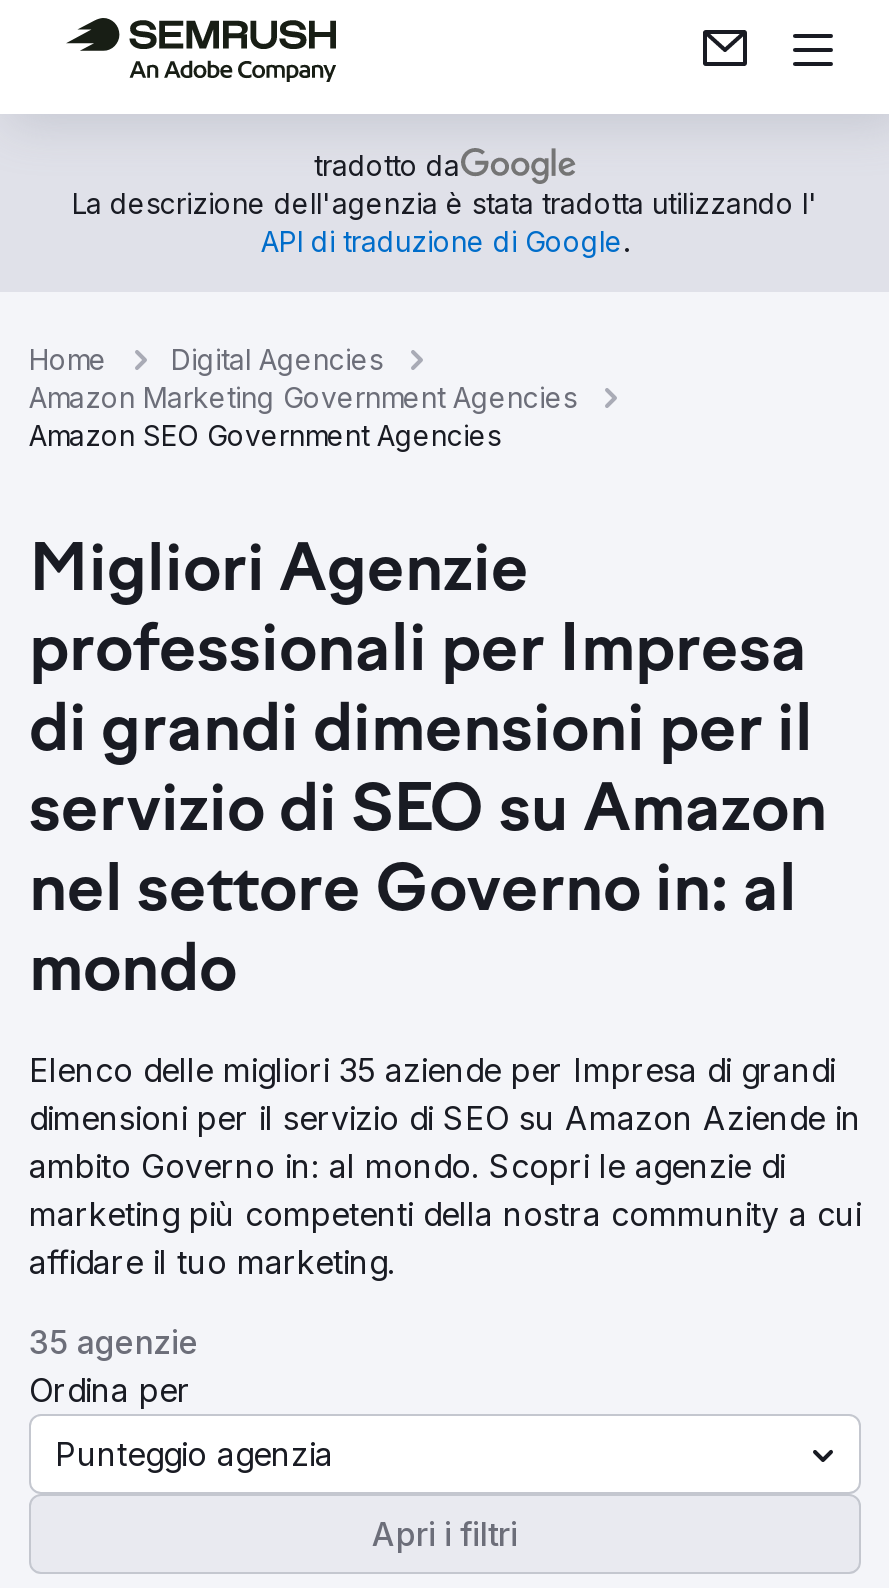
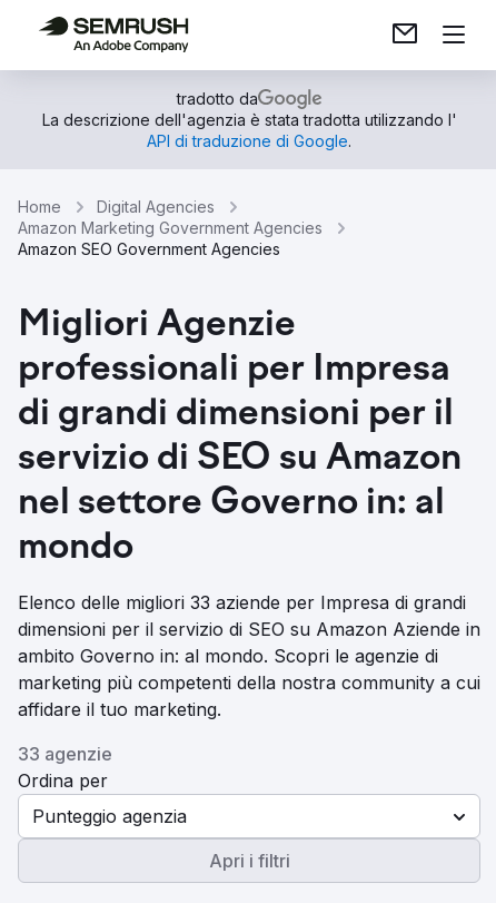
- Elenco delle migliori 35 aziende per Impresa di grandi
+ Elenco delle migliori 33 aziende per Impresa di grandi

- 35 agenzie
+ 33 agenzie
